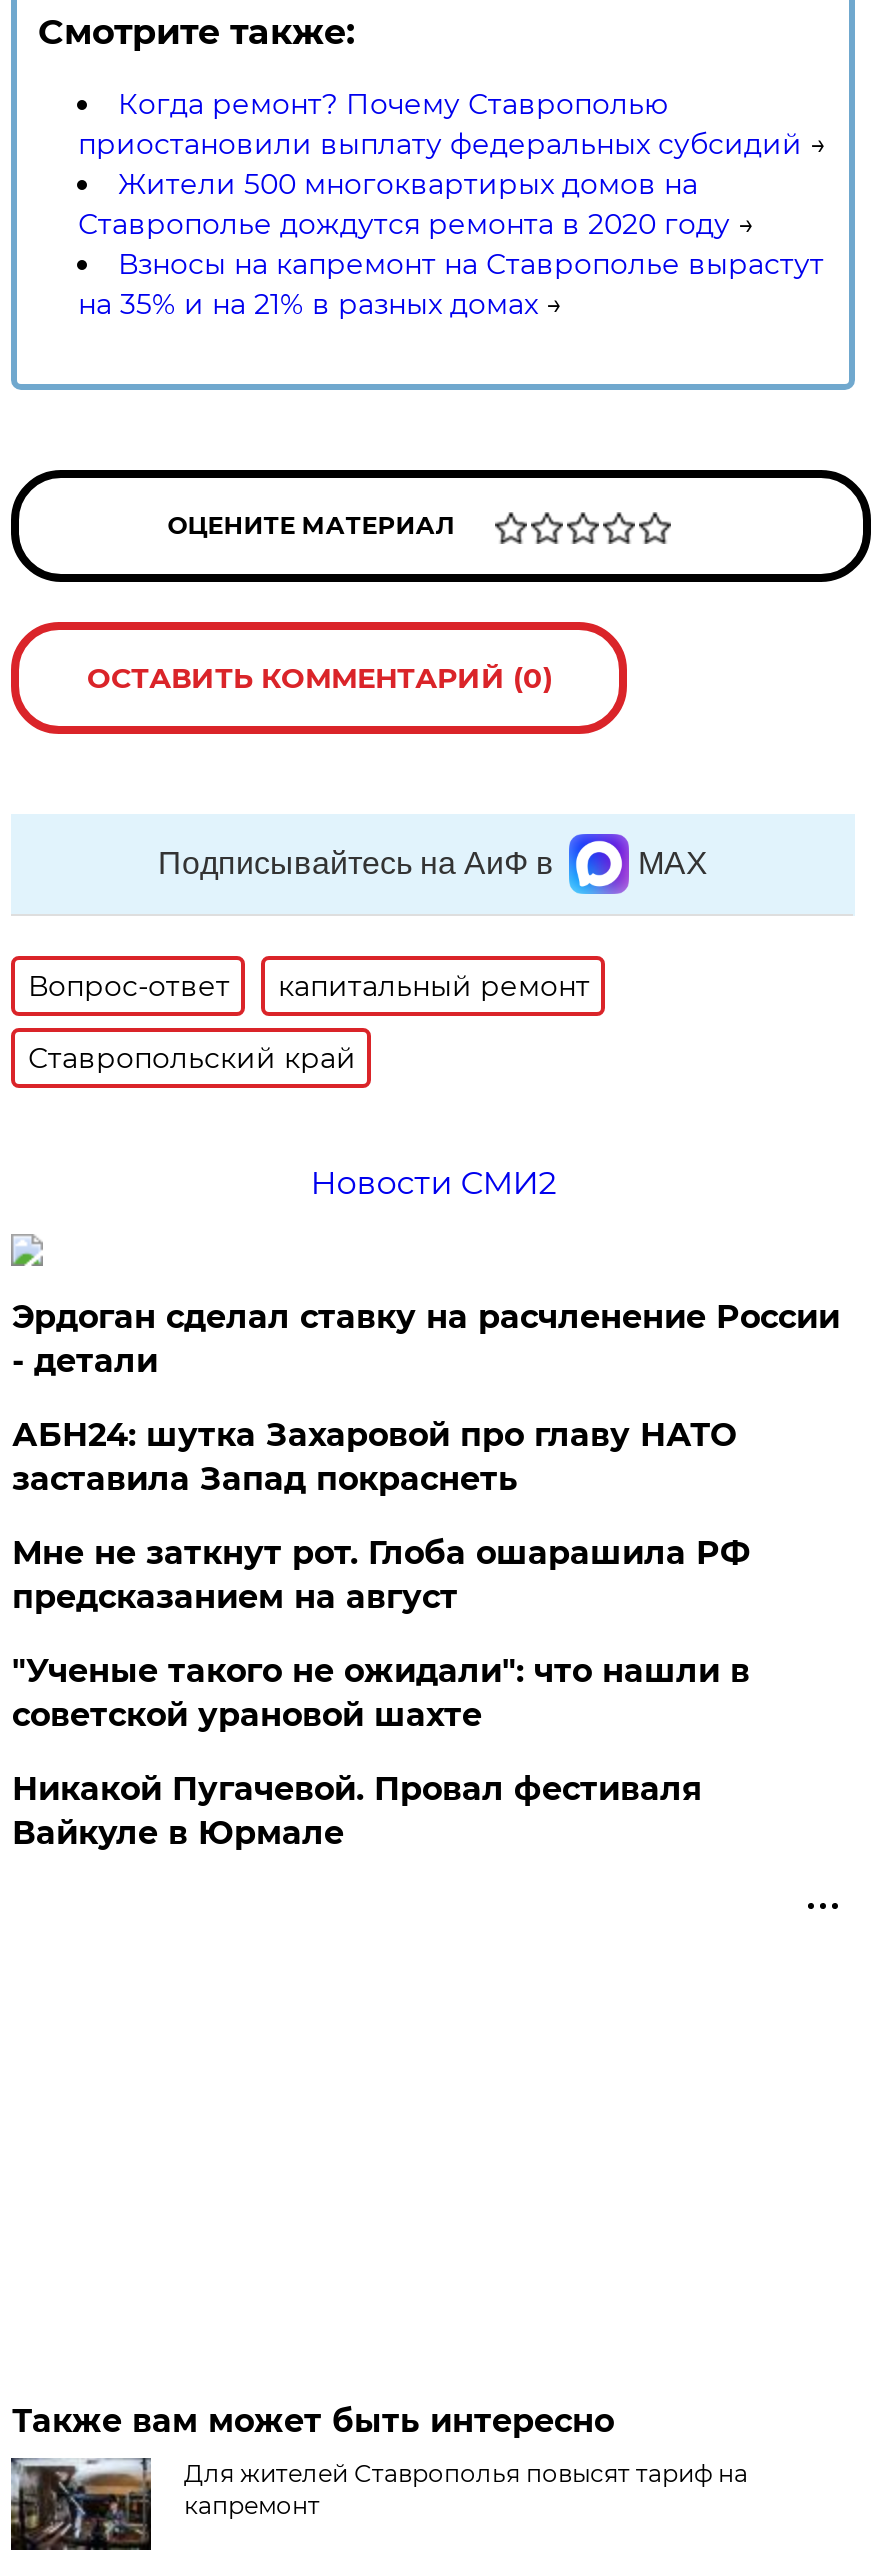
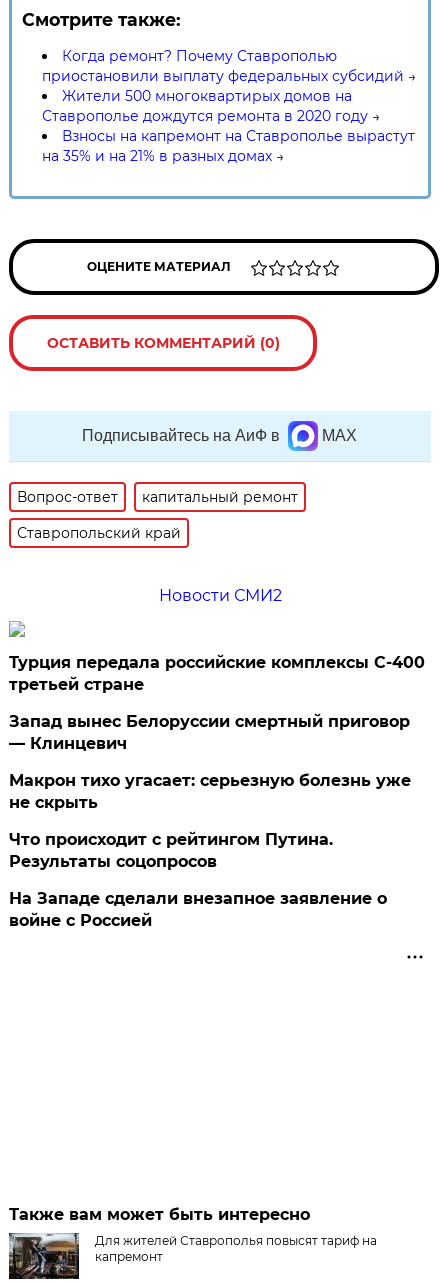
- Эрдоган сделал ставку на расчленение России
- - детали
+ Турция передала российские комплексы С-400
+ третьей стране

- АБН24: шутка Захаровой про главу НАТО
- заставила Запад покраснеть
+ Запад вынес Белоруссии смертный приговор
+ — Клинцевич

- Мне не заткнут рот. Глоба ошарашила РФ
- предсказанием на август
+ Макрон тихо угасает: серьезную болезнь уже
+ не скрыть

- "Ученые такого не ожидали": что нашли в
- советской урановой шахте
+ Что происходит с рейтингом Путина.
+ Результаты соцопросов

- Никакой Пугачевой. Провал фестиваля
- Вайкуле в Юрмале
+ На Западе сделали внезапное заявление о
+ войне с Россией
